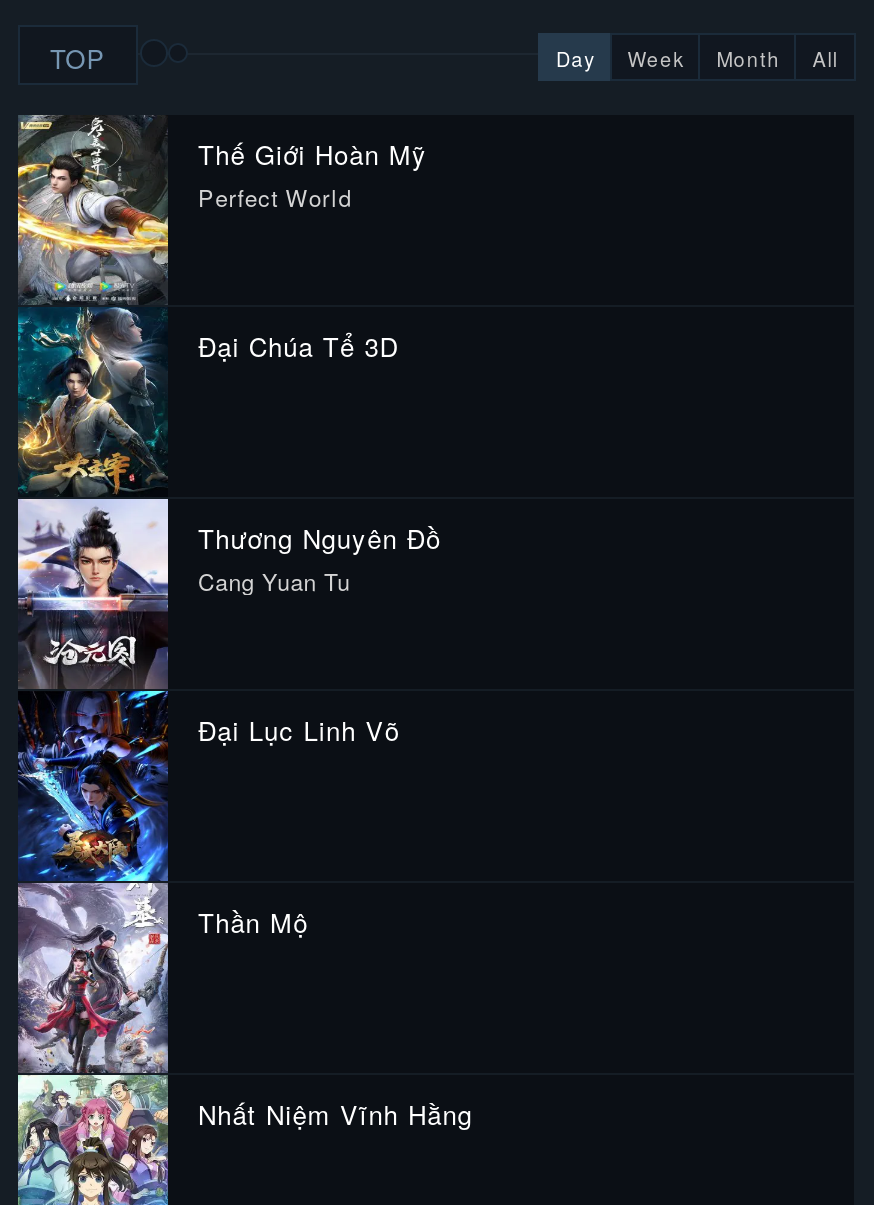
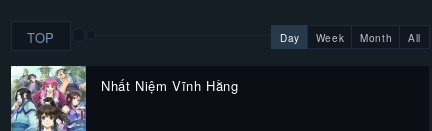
- [image]
- Thế Giới Hoàn Mỹ
- Perfect World

- Đại Chúa Tể 3D

- Thương Nguyên Đồ
- Cang Yuan Tu

- Đại Lục Linh Võ

- Thần Mộ
